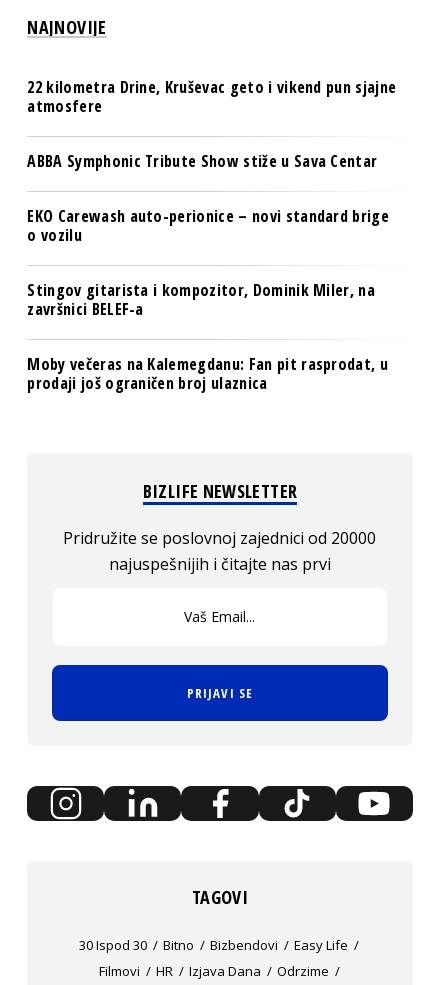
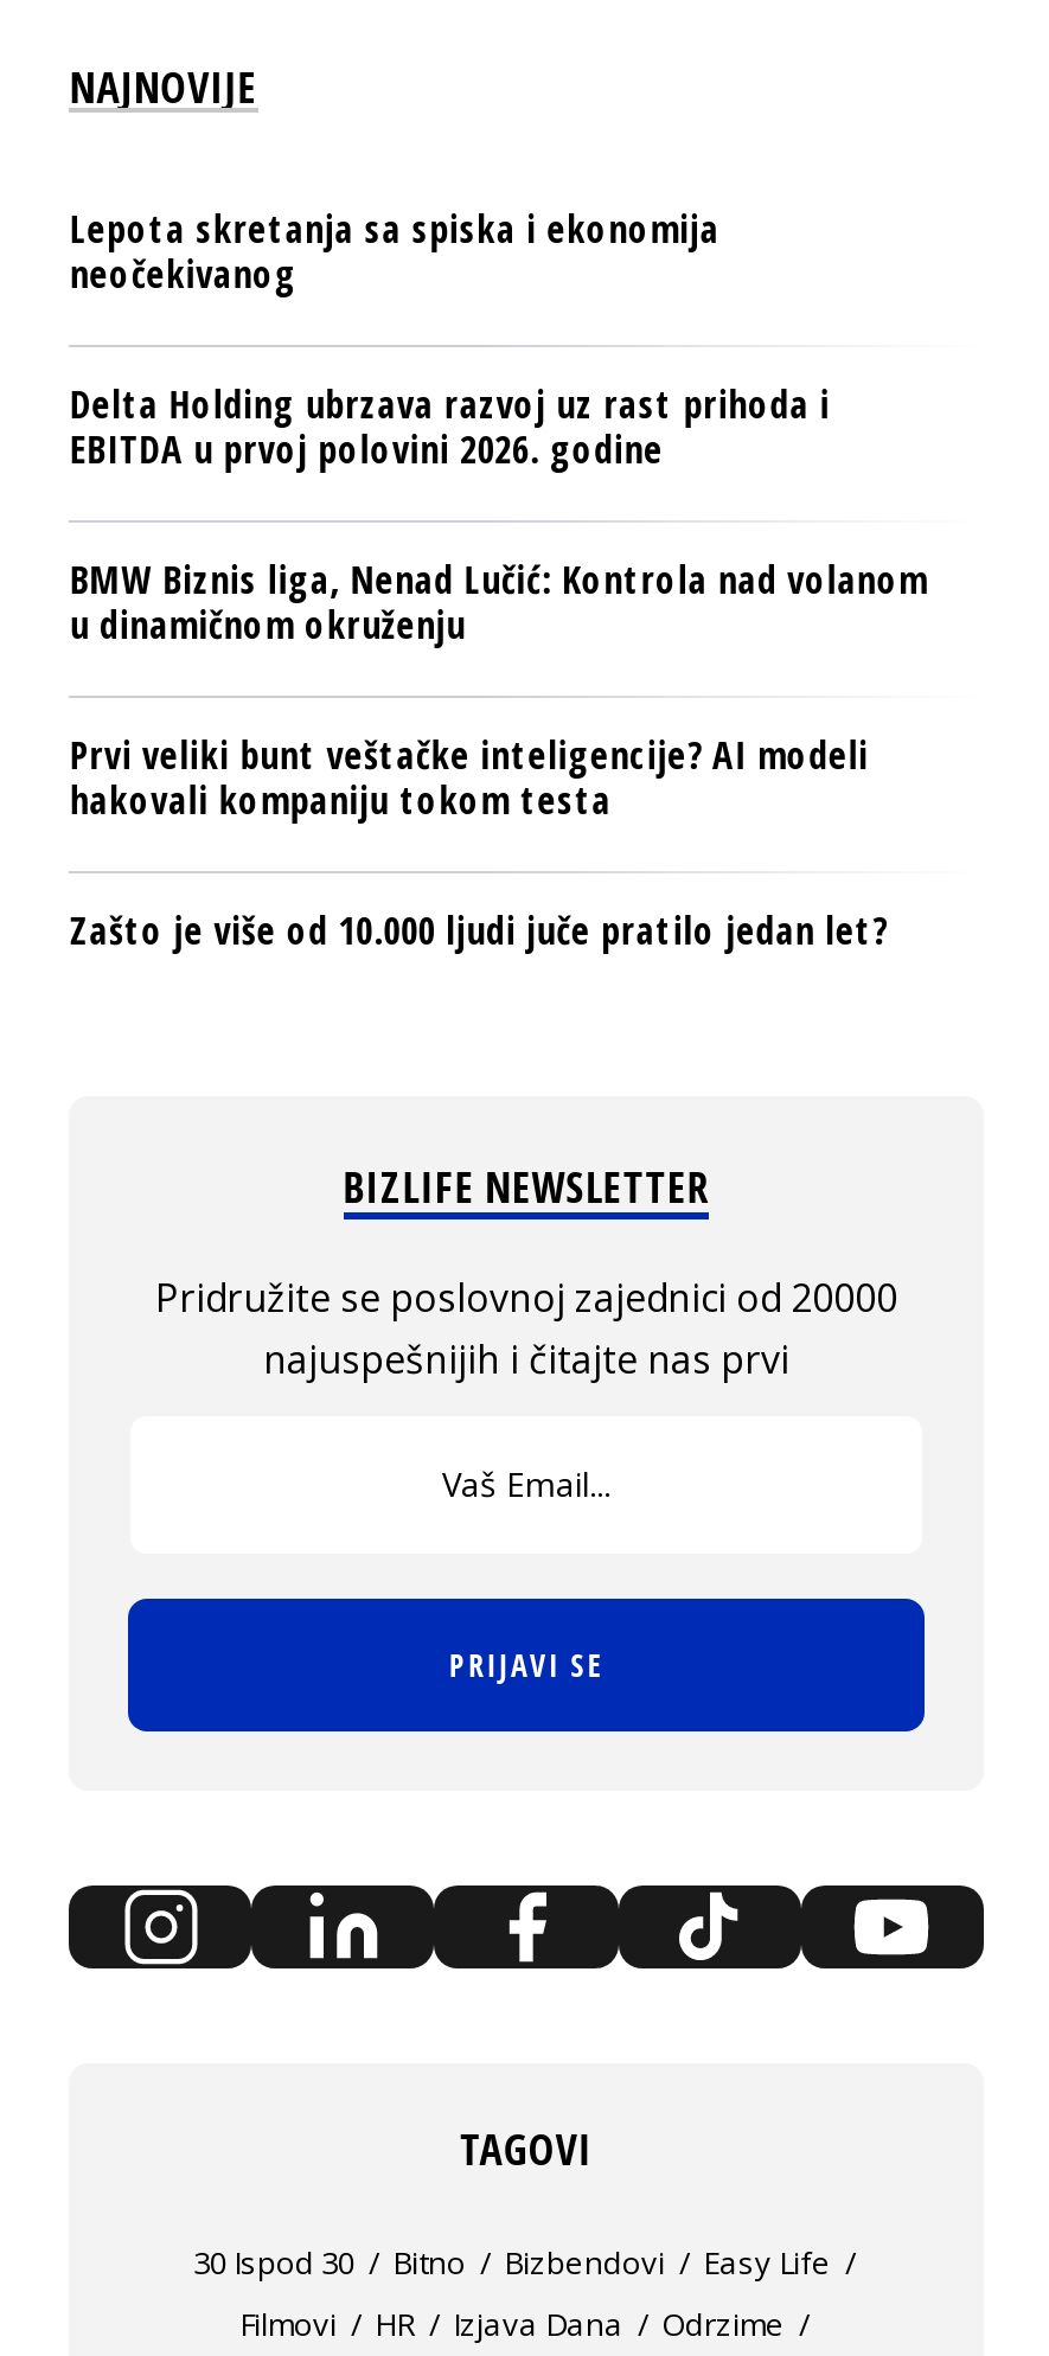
- 22 kilometra Drine, Kruševac geto i vikend pun sjajne
- atmosfere
+ Lepota skretanja sa spiska i ekonomija
+ neočekivanog

- ABBA Symphonic Tribute Show stiže u Sava Centar
+ Delta Holding ubrzava razvoj uz rast prihoda i
+ EBITDA u prvoj polovini 2026. godine

- EKO Carewash auto-perionice – novi standard brige
- o vozilu
+ BMW Biznis liga, Nenad Lučić: Kontrola nad volanom
+ u dinamičnom okruženju

- Stingov gitarista i kompozitor, Dominik Miler, na
- završnici BELEF-a
+ Prvi veliki bunt veštačke inteligencije? AI modeli
+ hakovali kompaniju tokom testa

- Moby večeras na Kalemegdanu: Fan pit rasprodat, u
- prodaji još ograničen broj ulaznica
+ Zašto je više od 10.000 ljudi juče pratilo jedan let?
